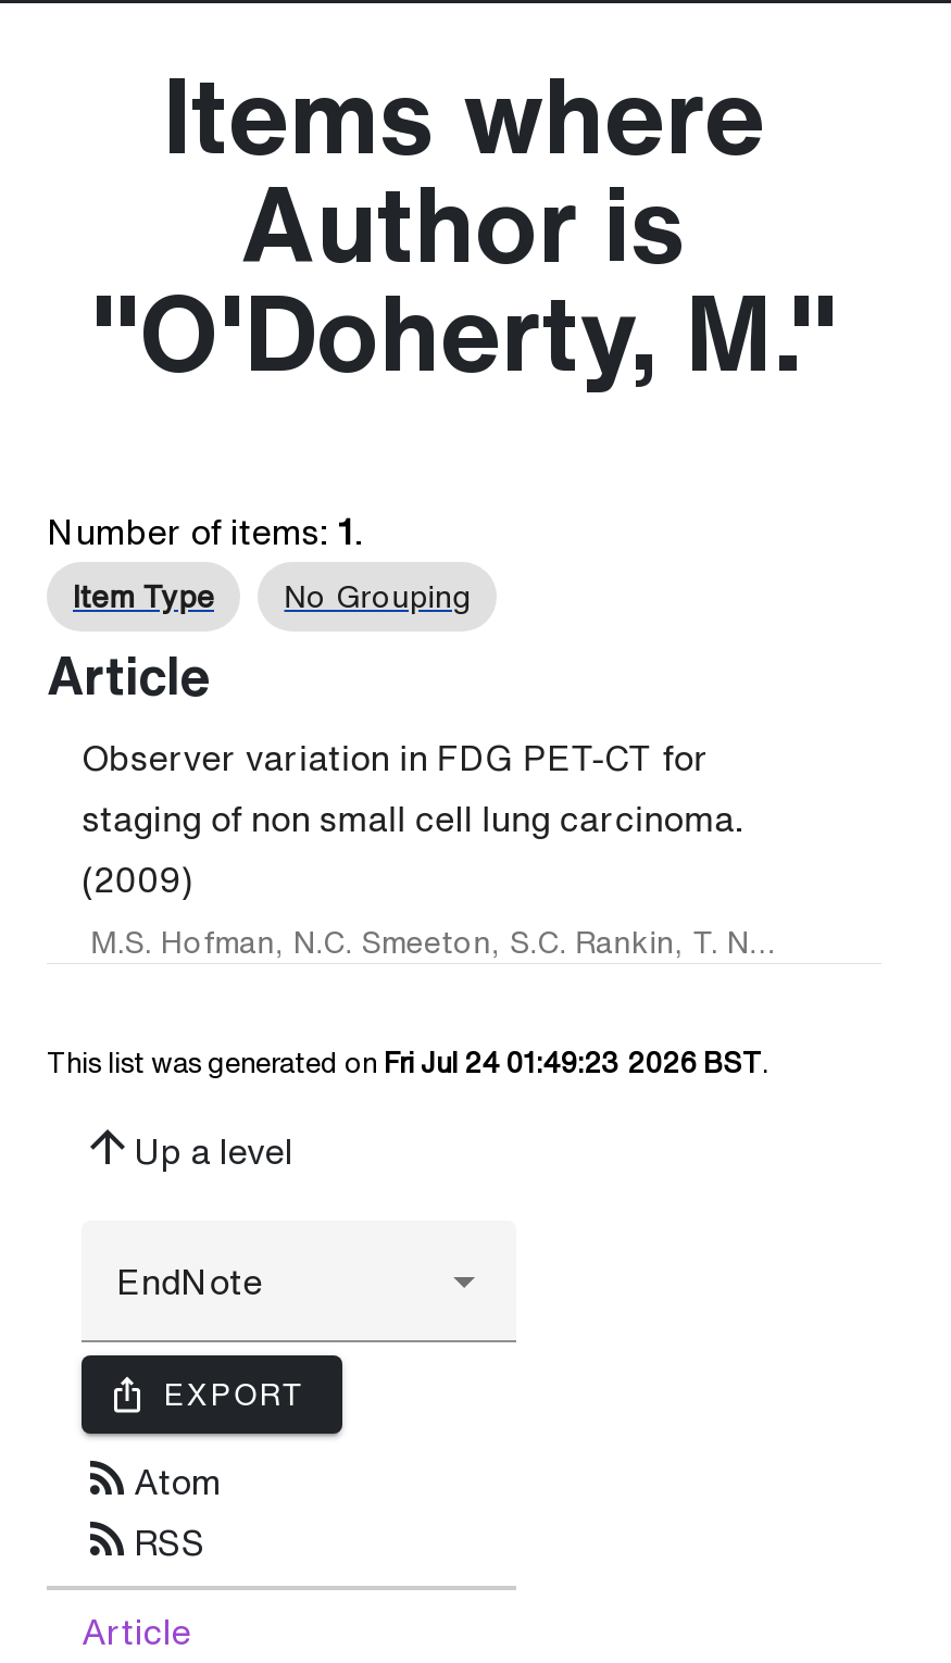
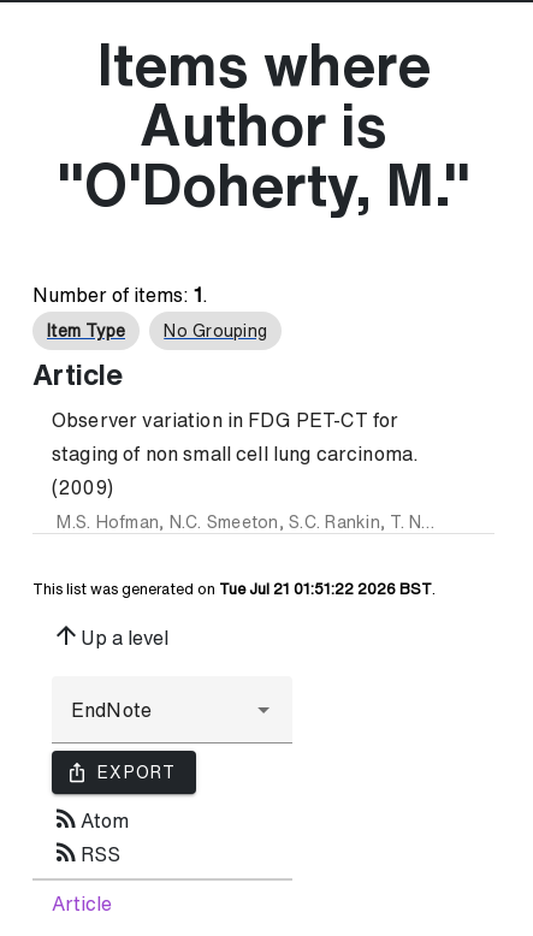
- This list was generated on Fri Jul 24 01:49:23 2026 BST.
+ This list was generated on Tue Jul 21 01:51:22 2026 BST.
